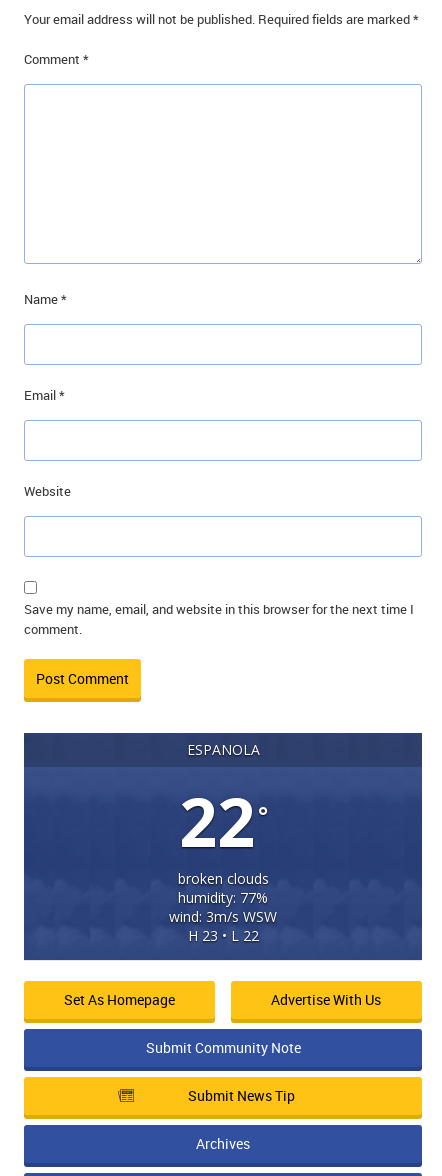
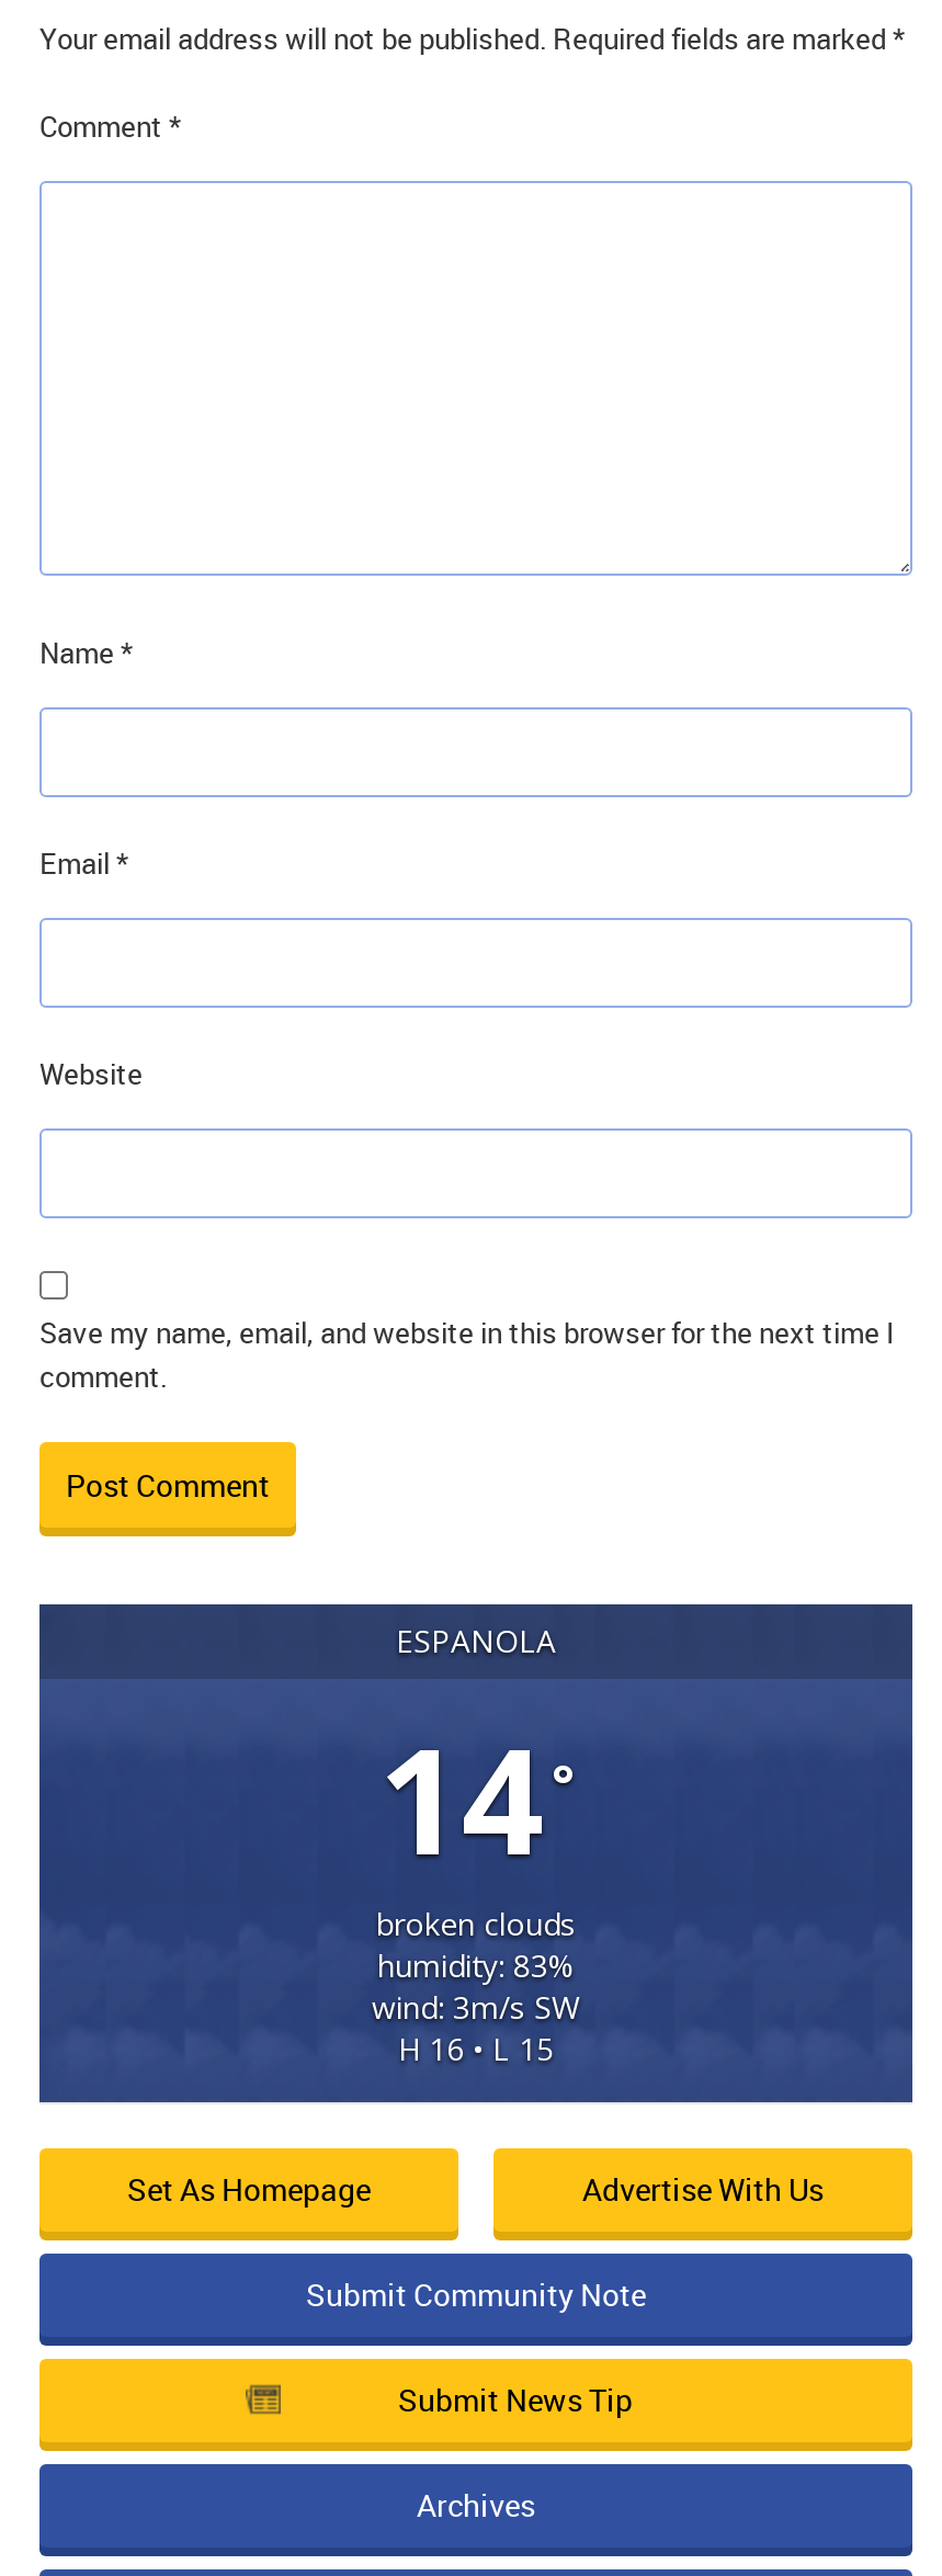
- 22 °
+ 14 °

- humidity: 77%
+ humidity: 83%

- wind: 3m/s WSW
+ wind: 3m/s SW

- H 23 • L 22
+ H 16 • L 15
